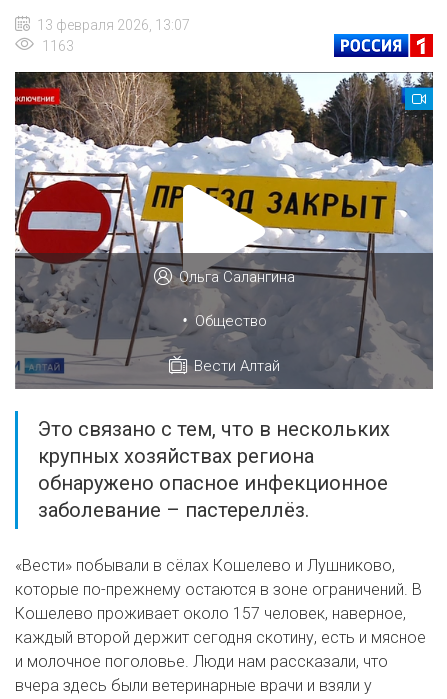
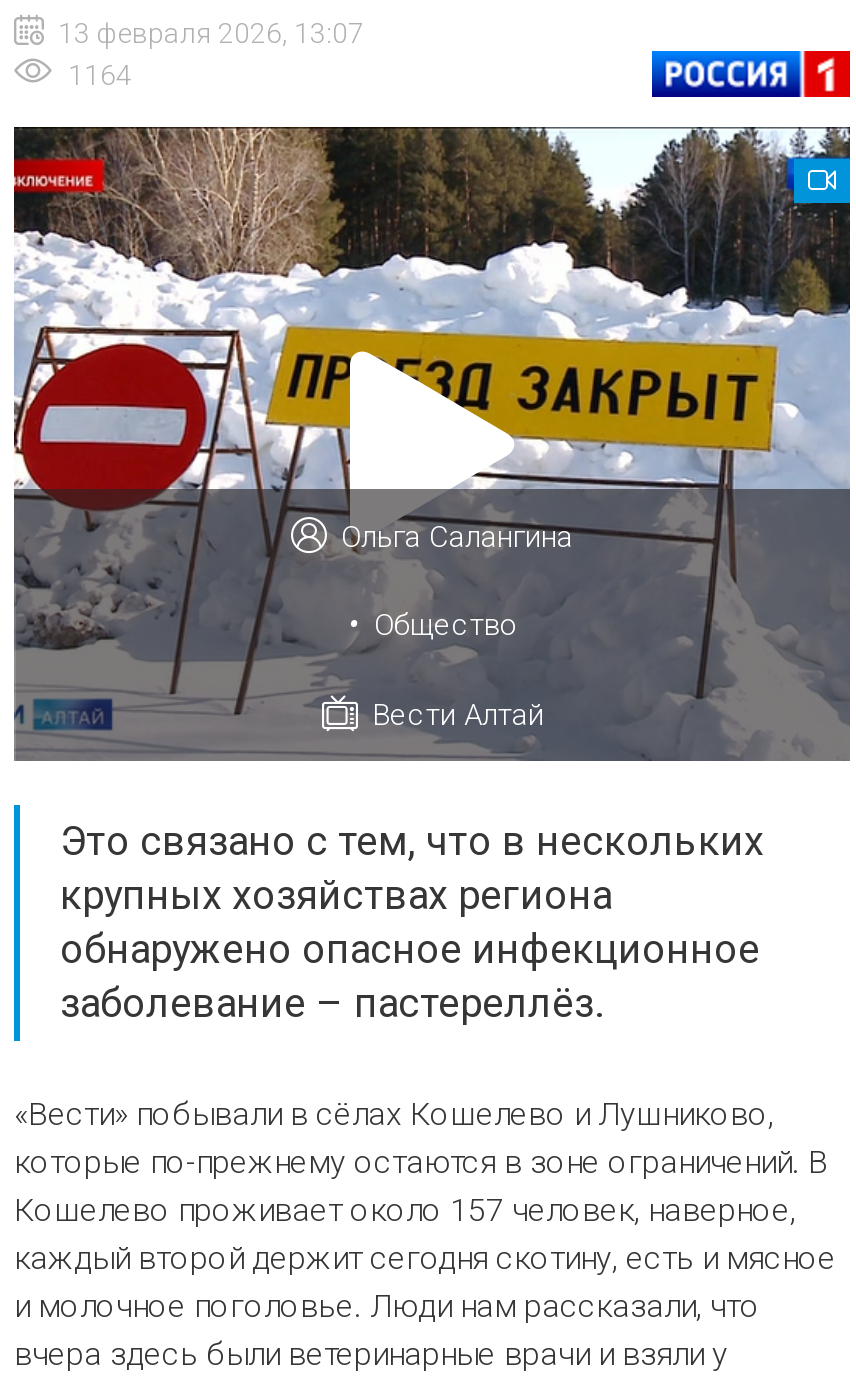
- 1163
+ 1164
